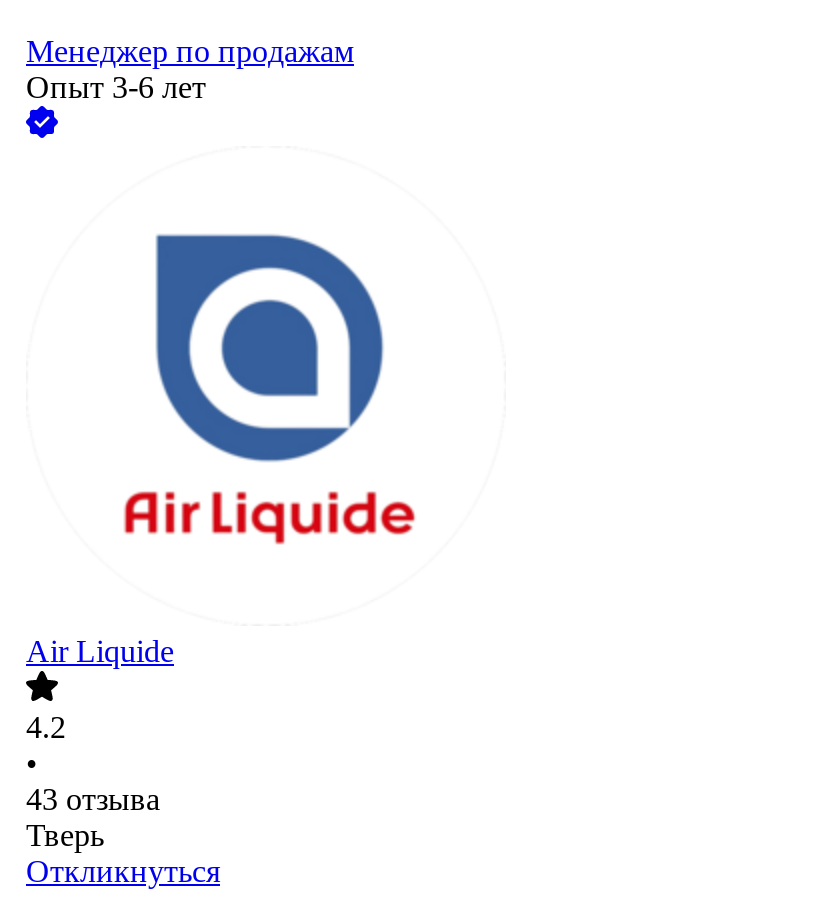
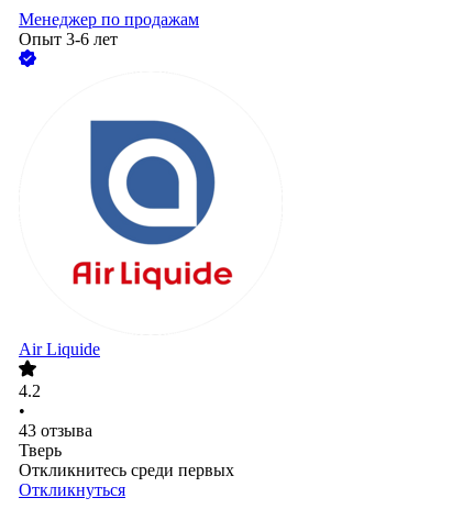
+ Откликнитесь среди первых
